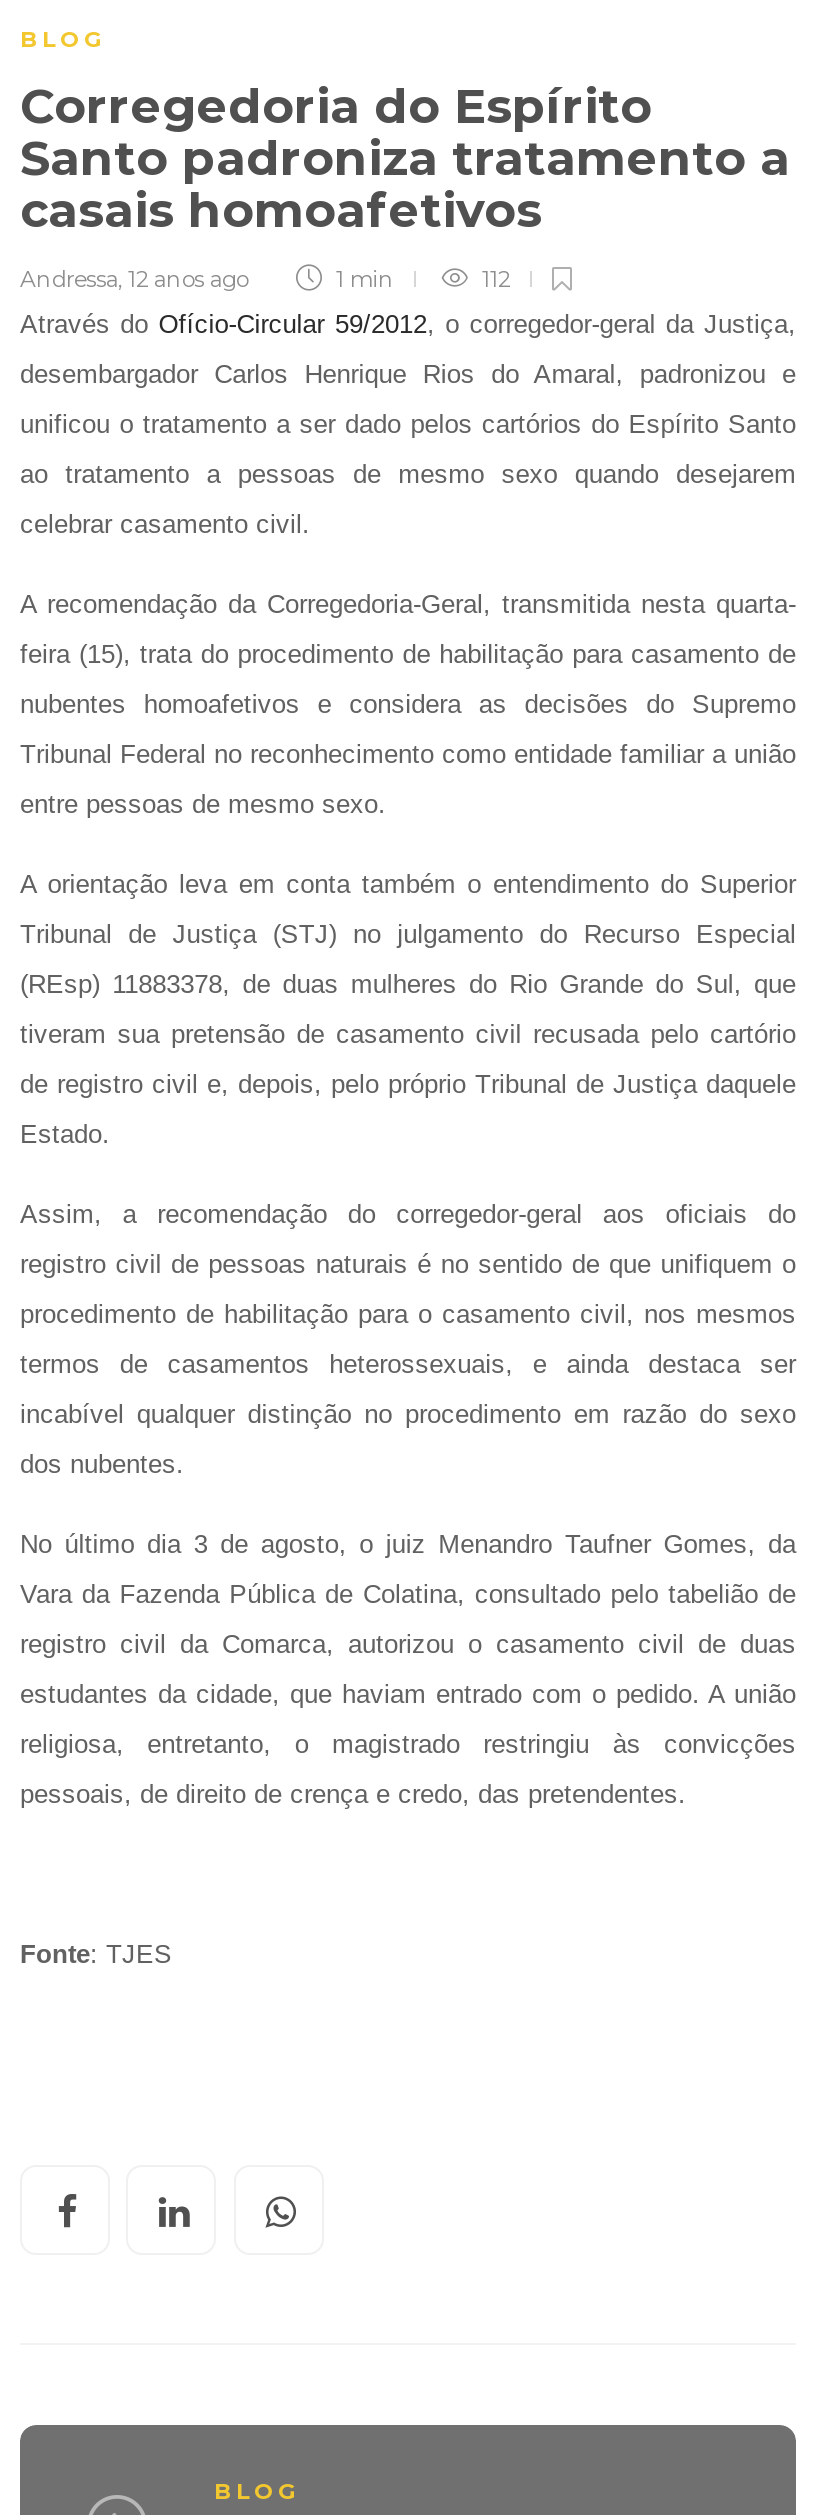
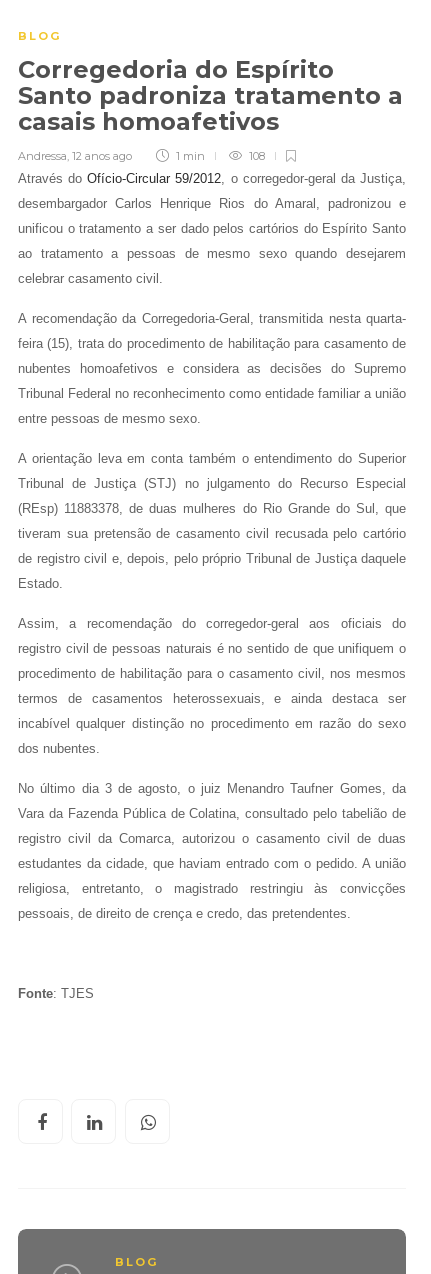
- 112
+ 108
